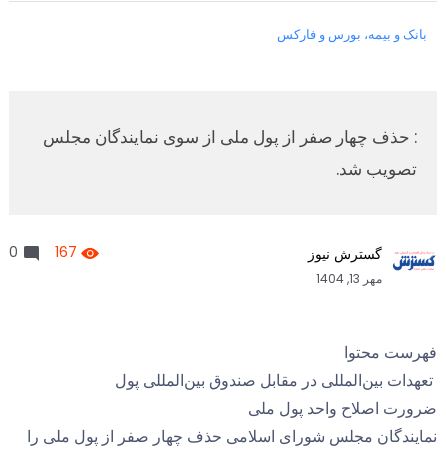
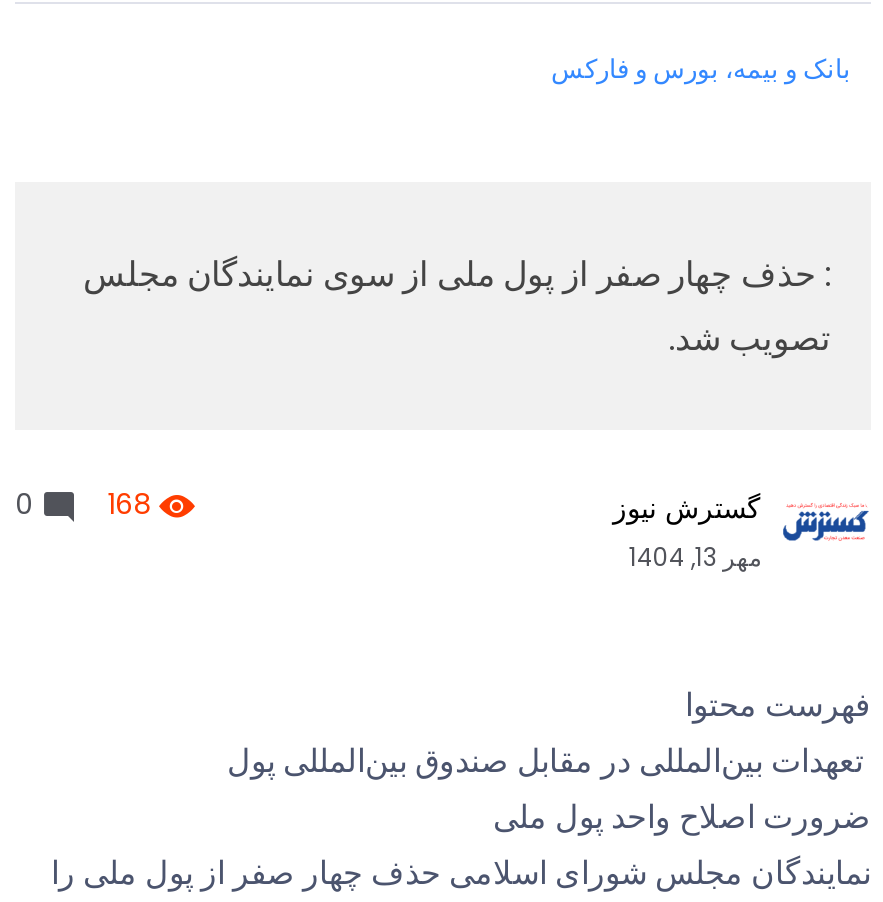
- 0 167
+ 0 168
